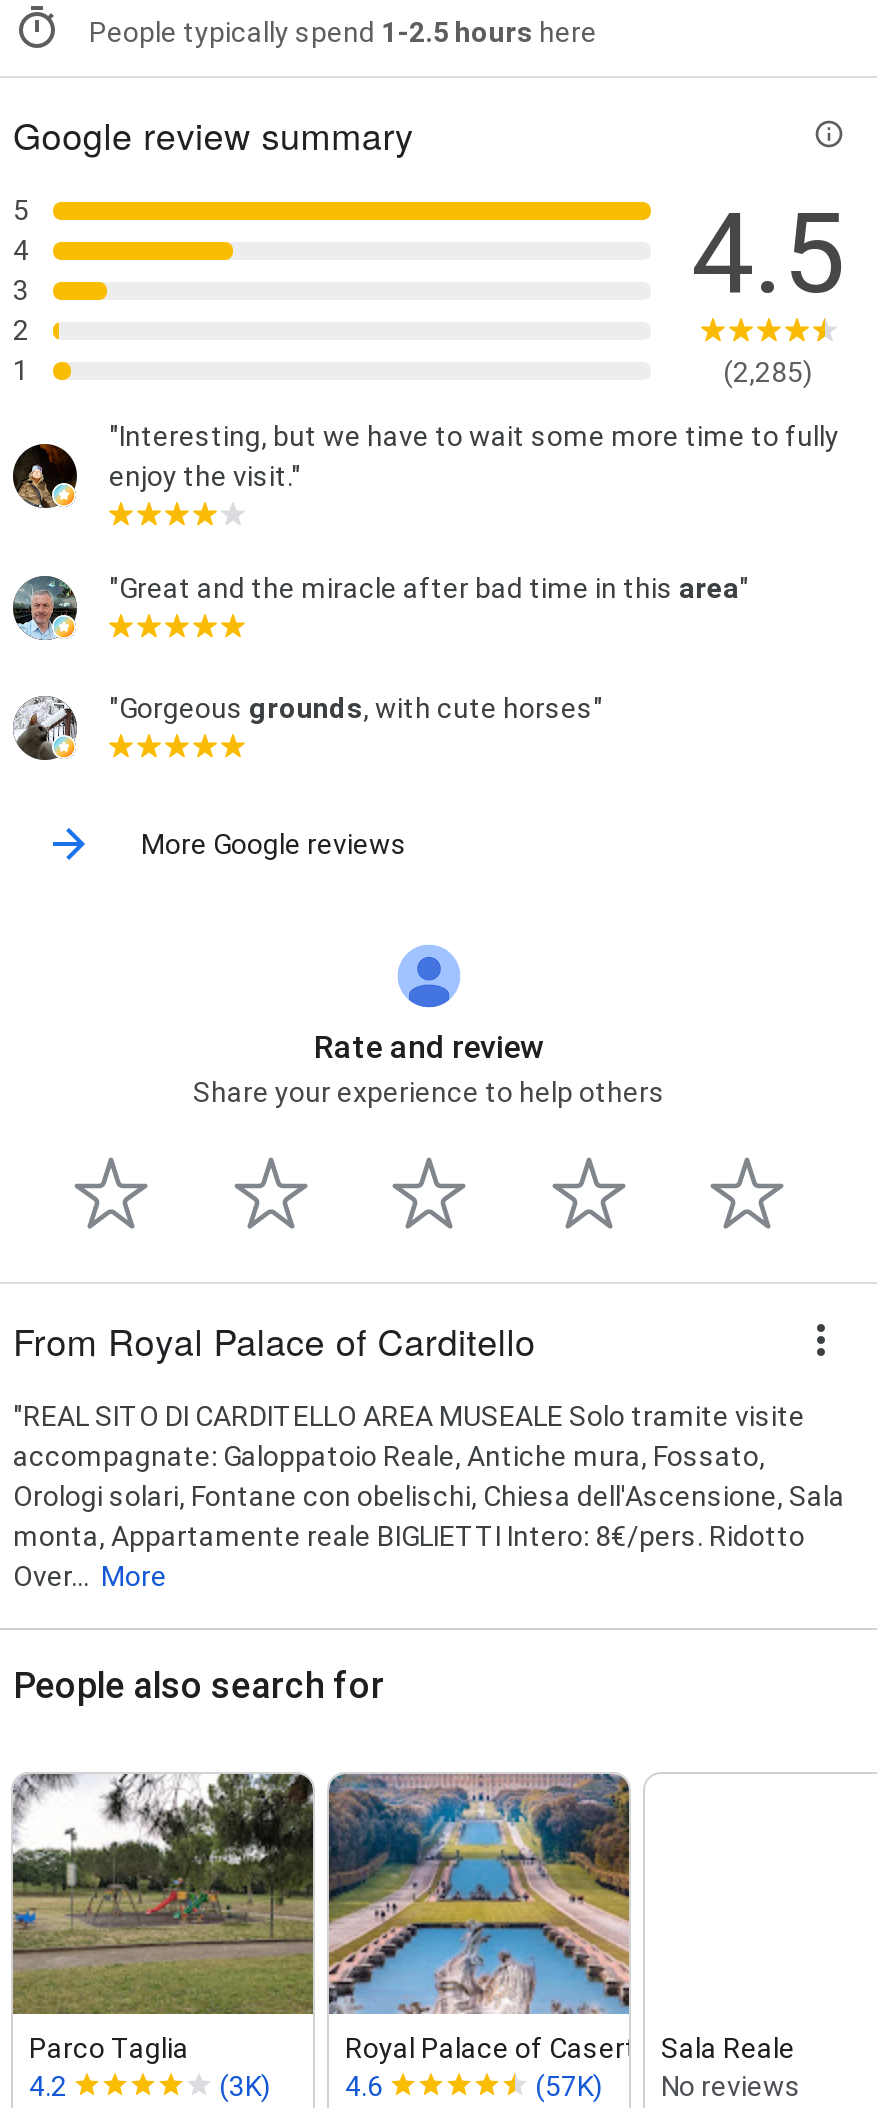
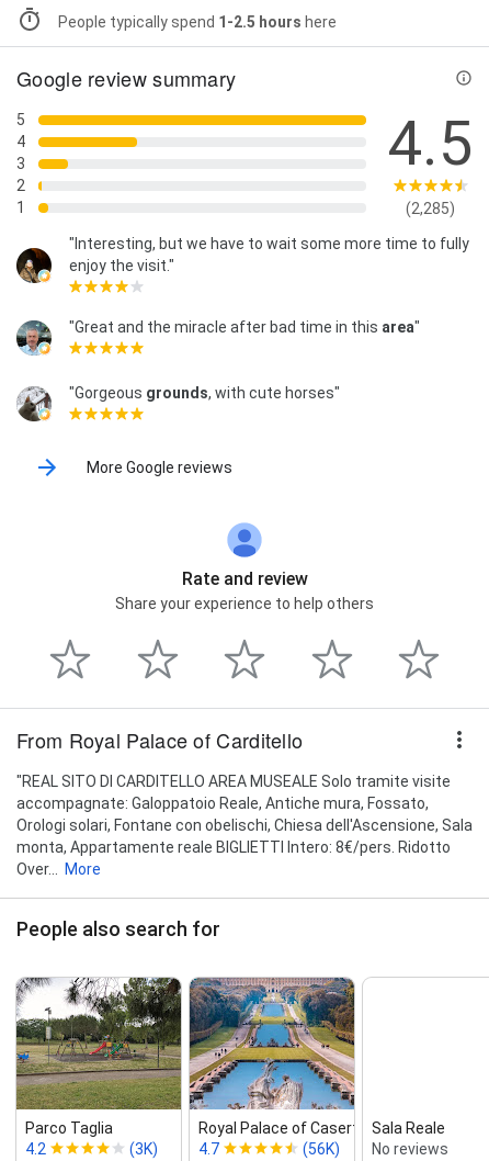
- 4.6
- (57K)
+ 4.7
+ (56K)
